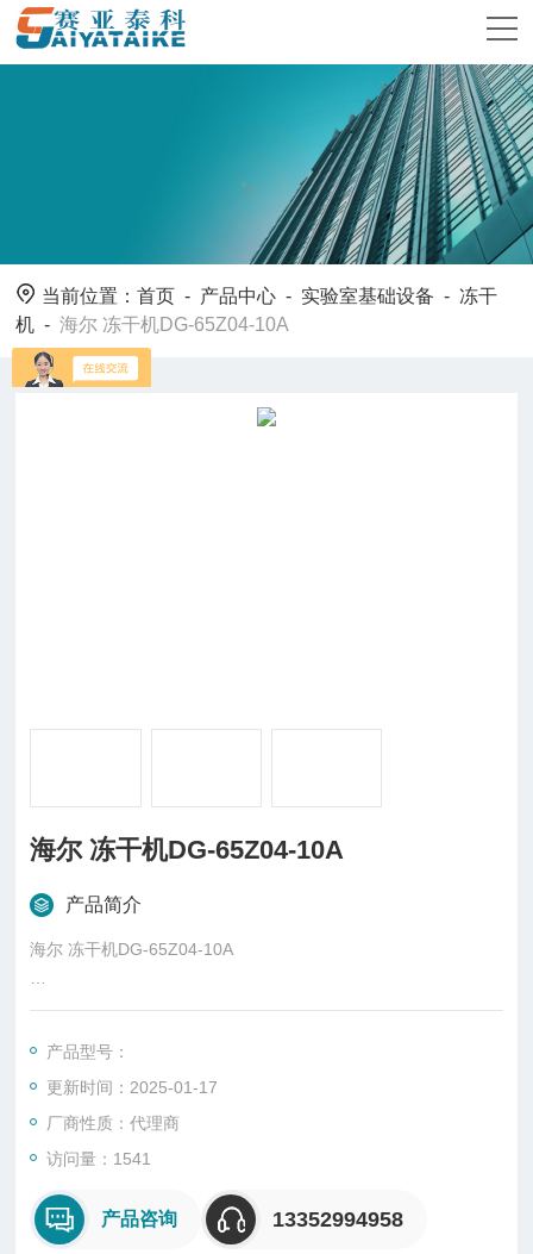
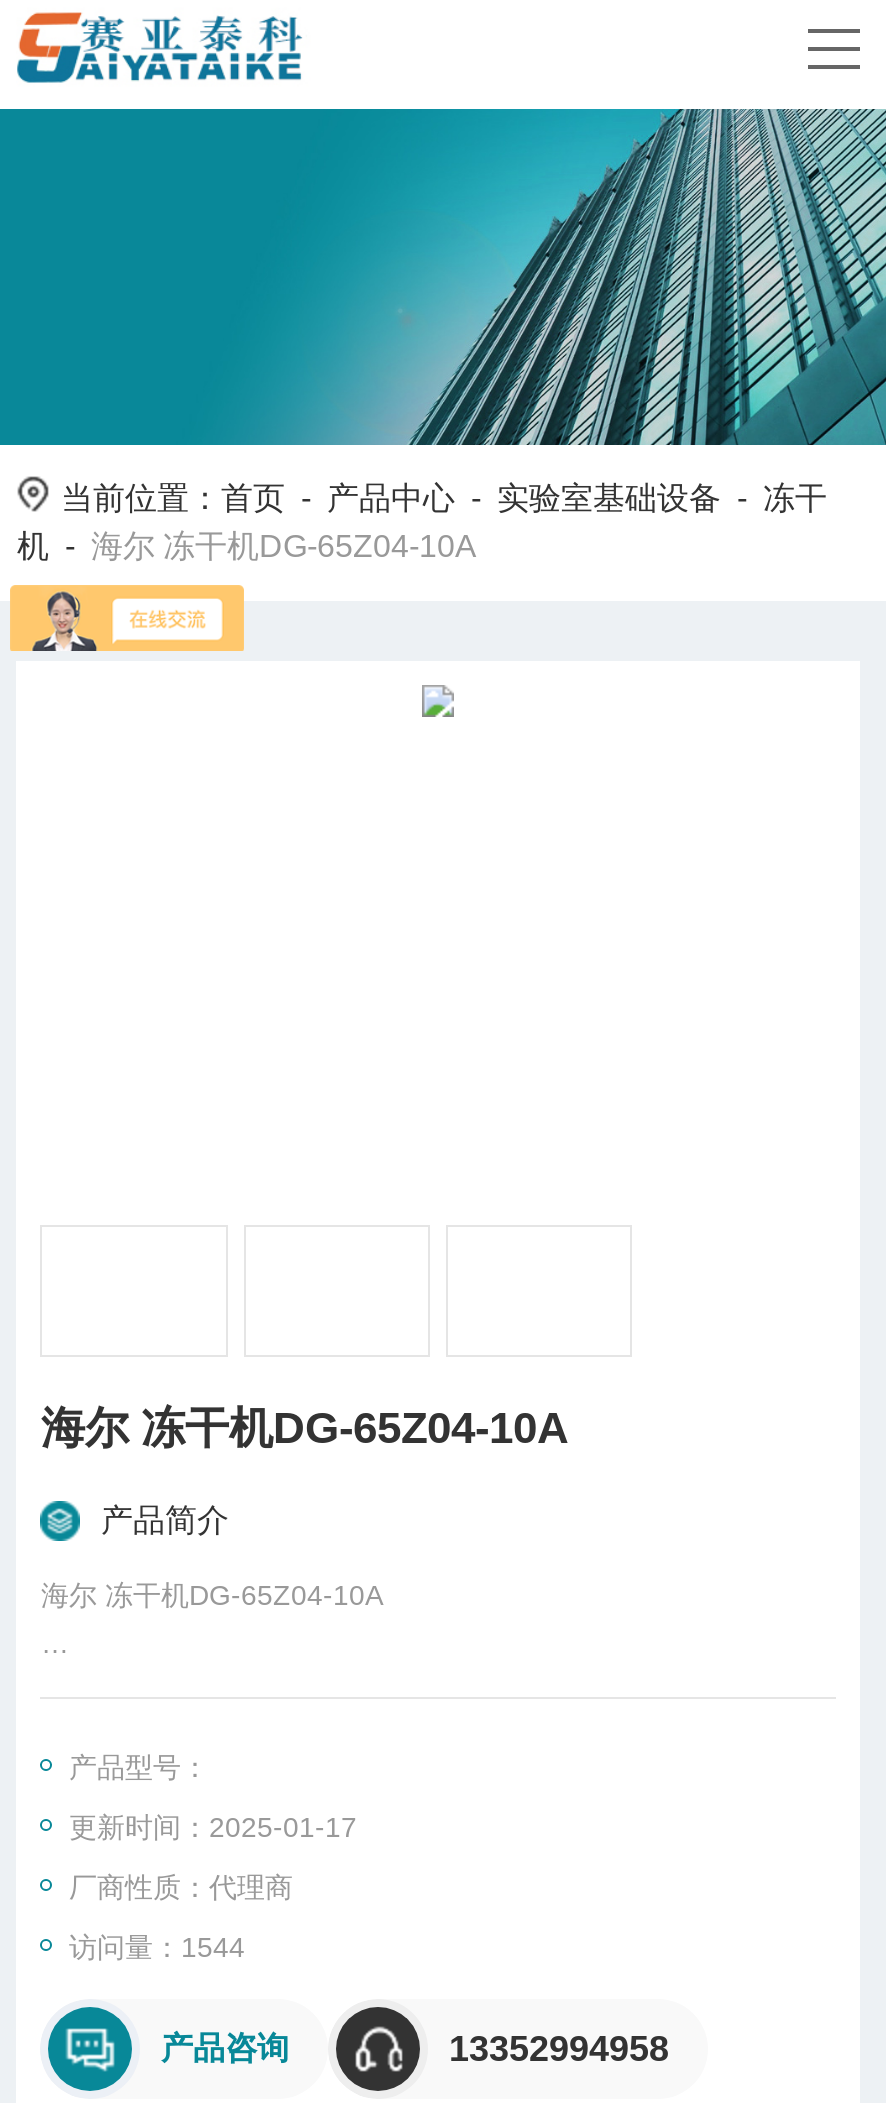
- 访问量：1541
+ 访问量：1544
